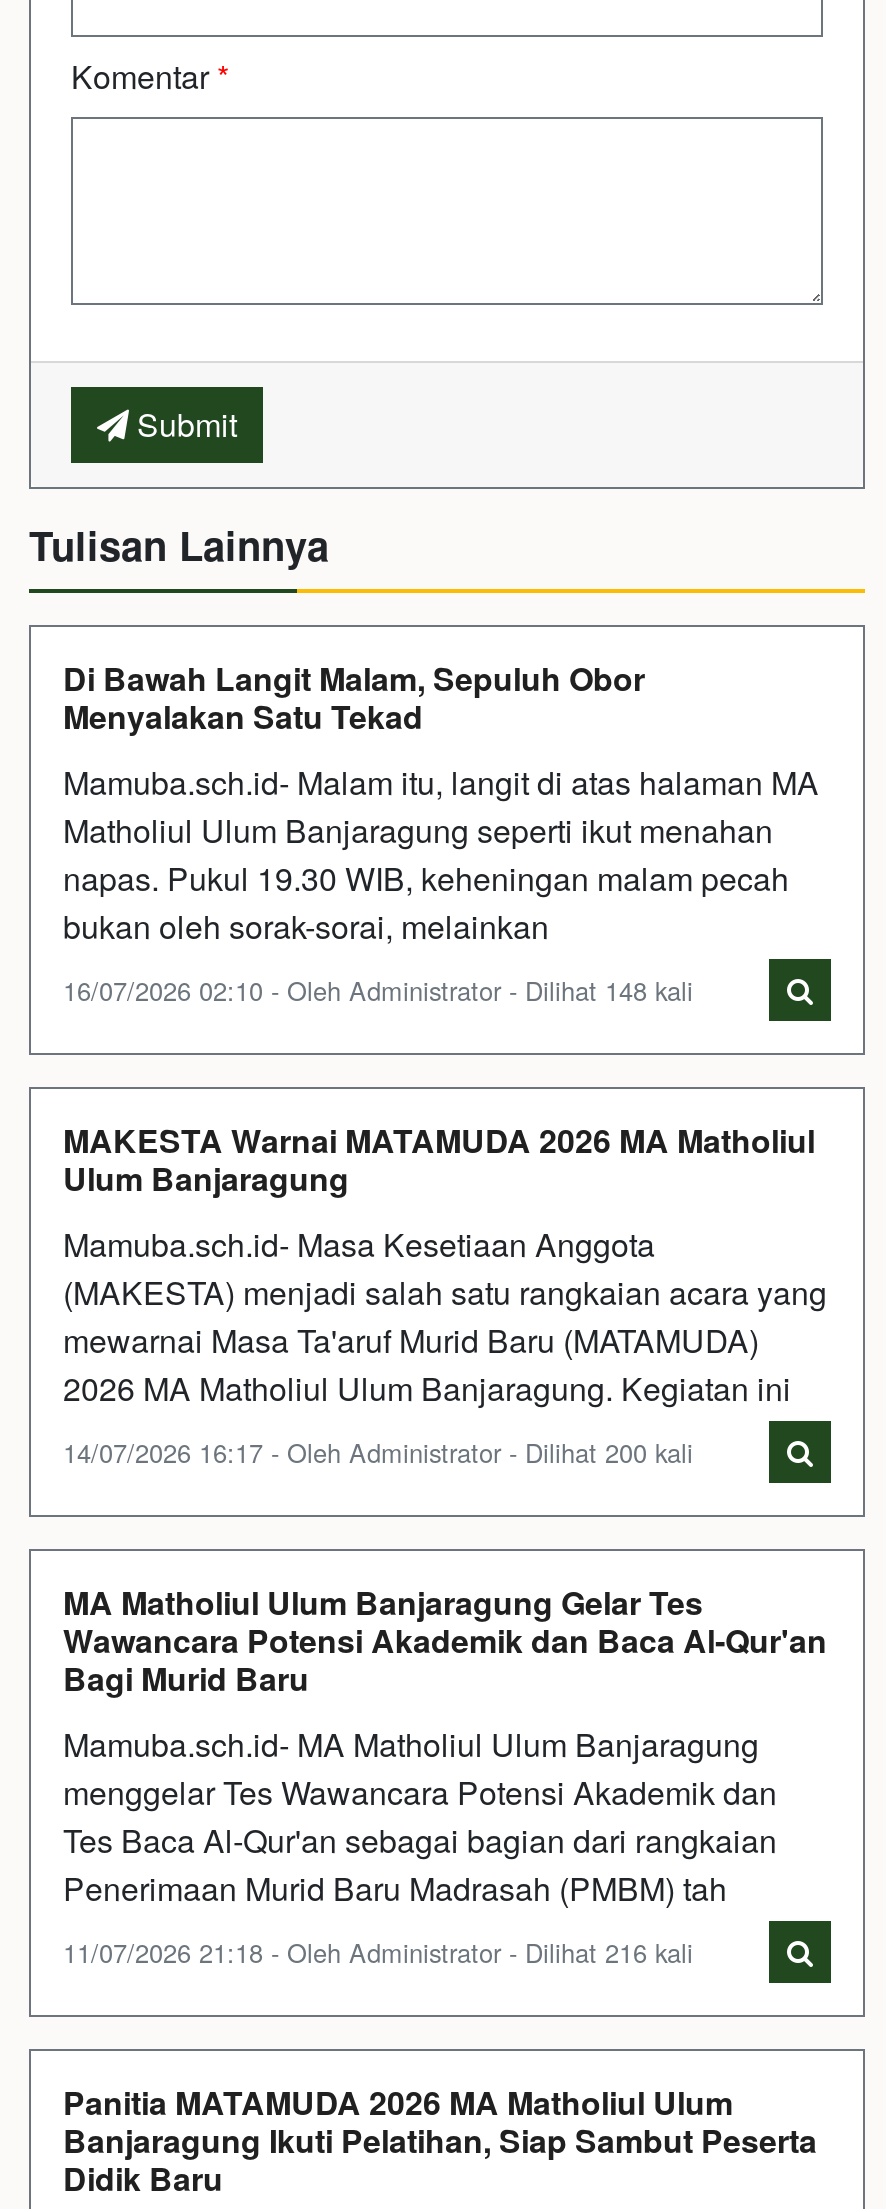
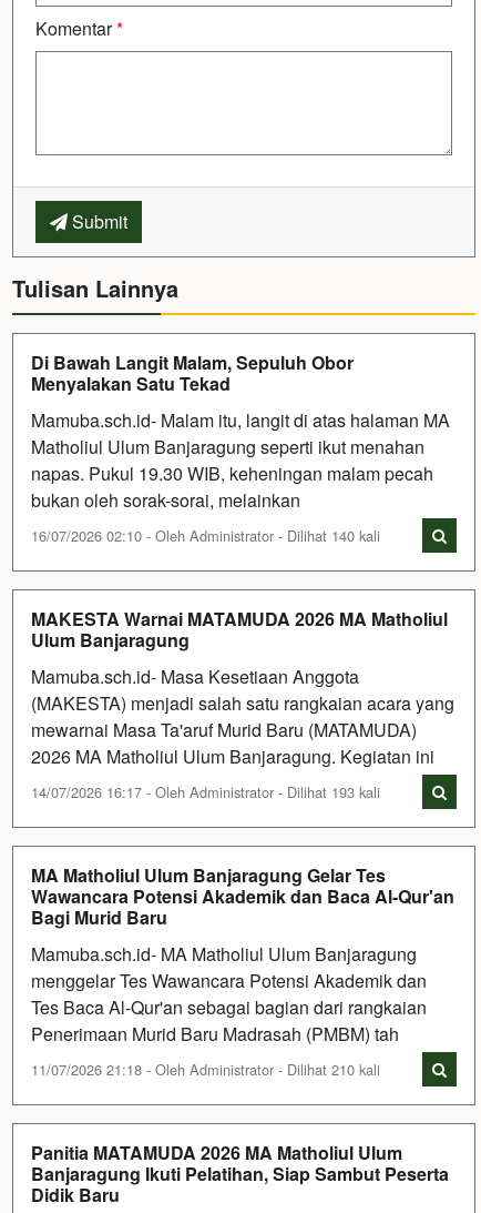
- 16/07/2026 02:10 - Oleh Administrator - Dilihat 148 kali
+ 16/07/2026 02:10 - Oleh Administrator - Dilihat 140 kali

- 14/07/2026 16:17 - Oleh Administrator - Dilihat 200 kali
+ 14/07/2026 16:17 - Oleh Administrator - Dilihat 193 kali

- 11/07/2026 21:18 - Oleh Administrator - Dilihat 216 kali
+ 11/07/2026 21:18 - Oleh Administrator - Dilihat 210 kali
